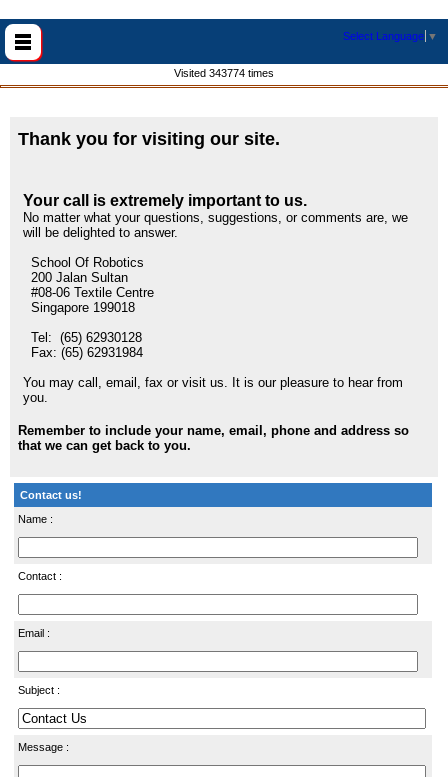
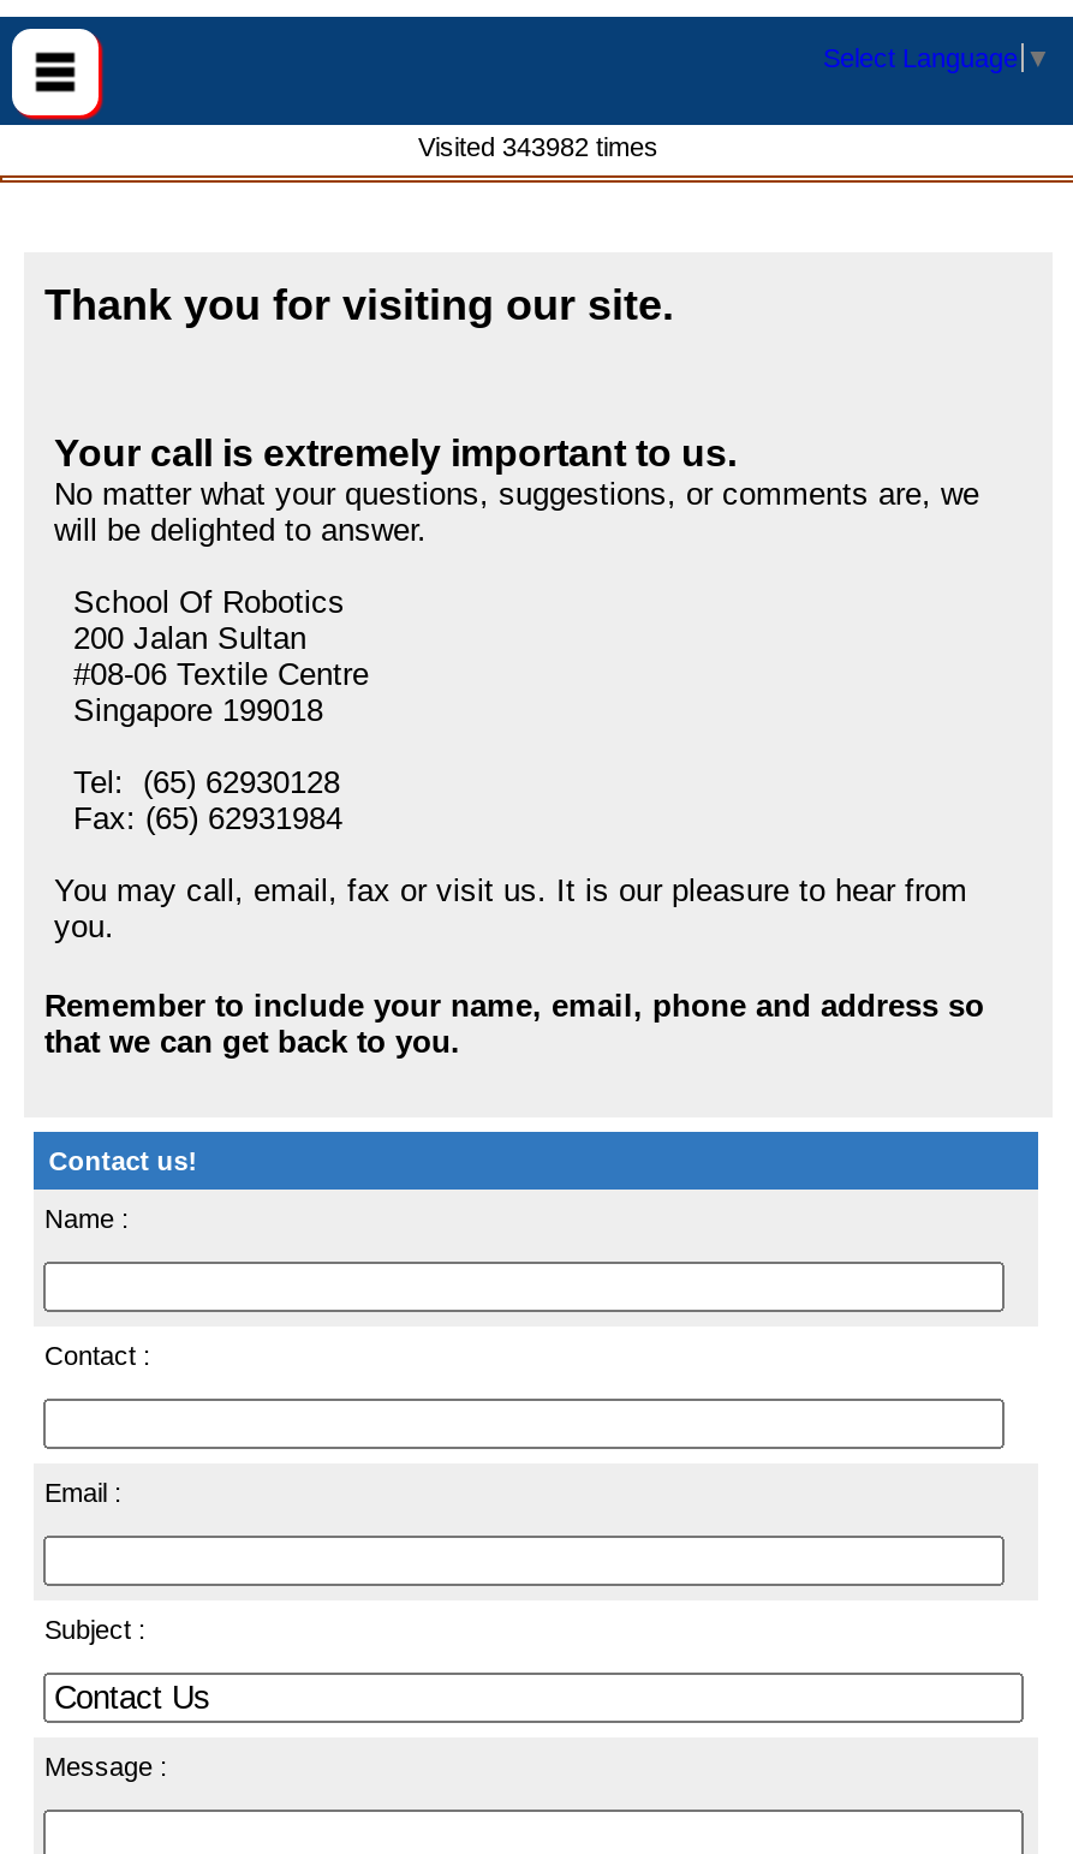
- Visited 343774 times
+ Visited 343982 times
